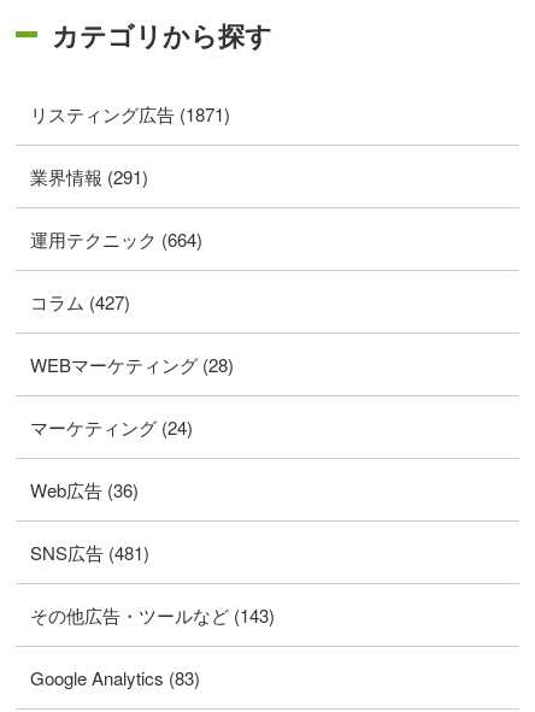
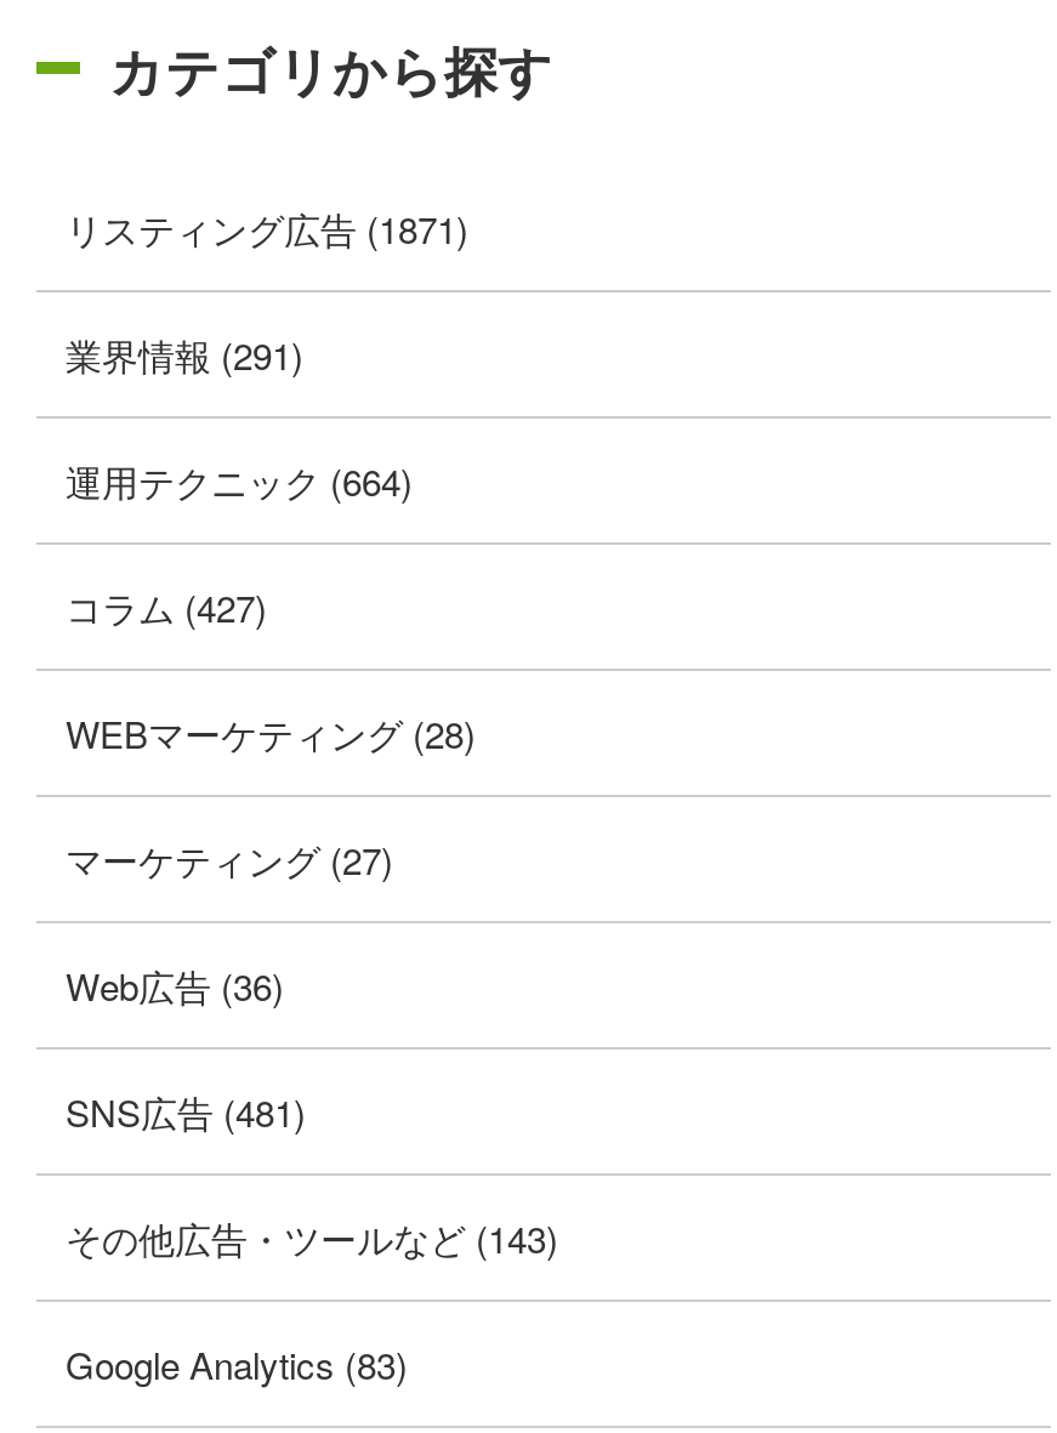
- マーケティング (24)
+ マーケティング (27)
